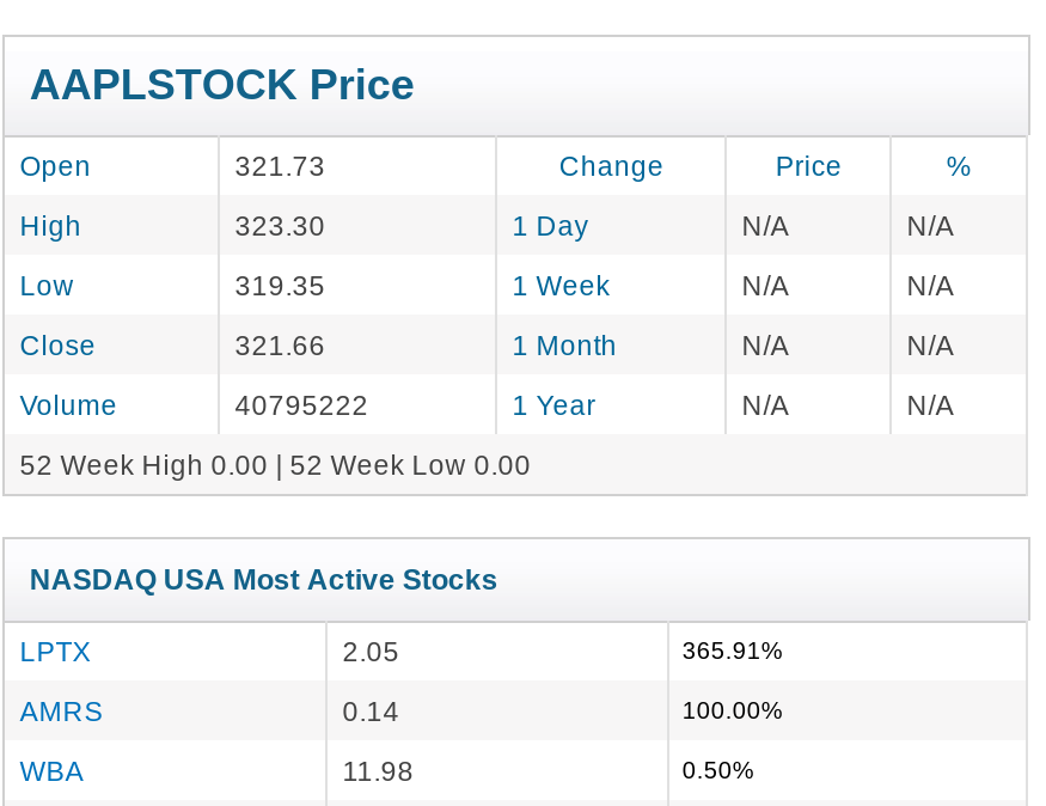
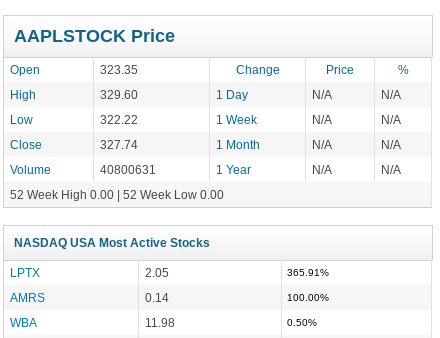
- 321.73
+ 323.35

- 323.30
+ 329.60

- 319.35
+ 322.22

- 321.66
+ 327.74

- 40795222
+ 40800631
